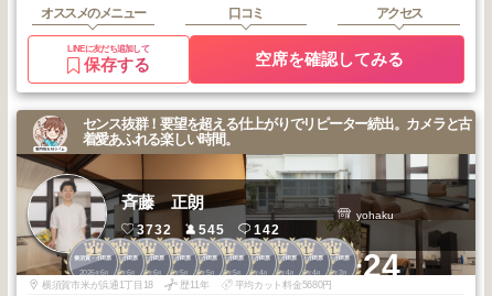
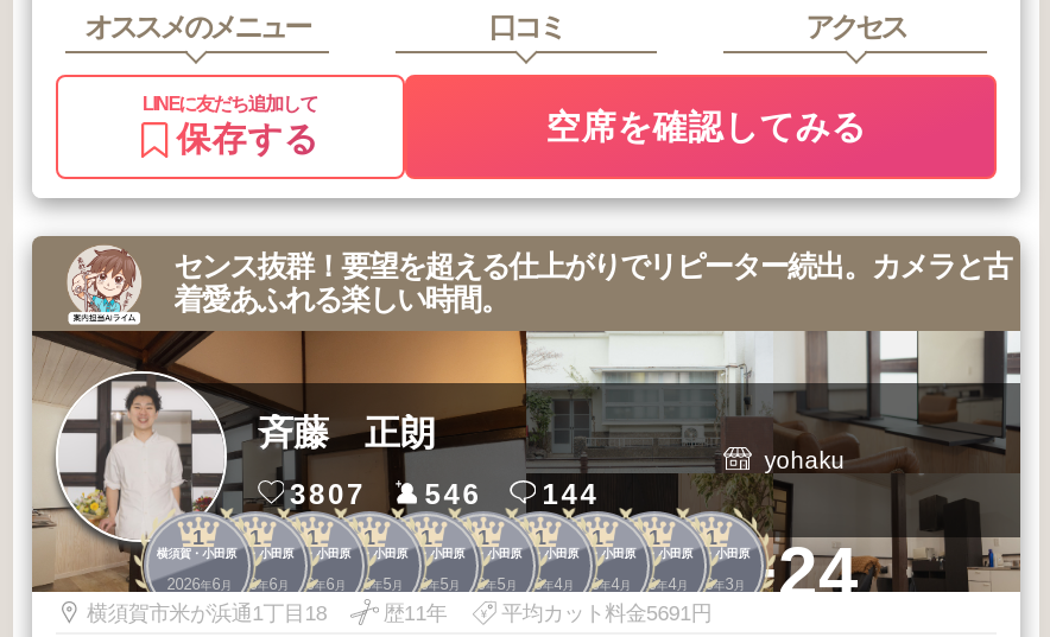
- 3732
+ 3807

- 545
+ 546

- 142
+ 144

- 平均カット料金5680円
+ 平均カット料金5691円
